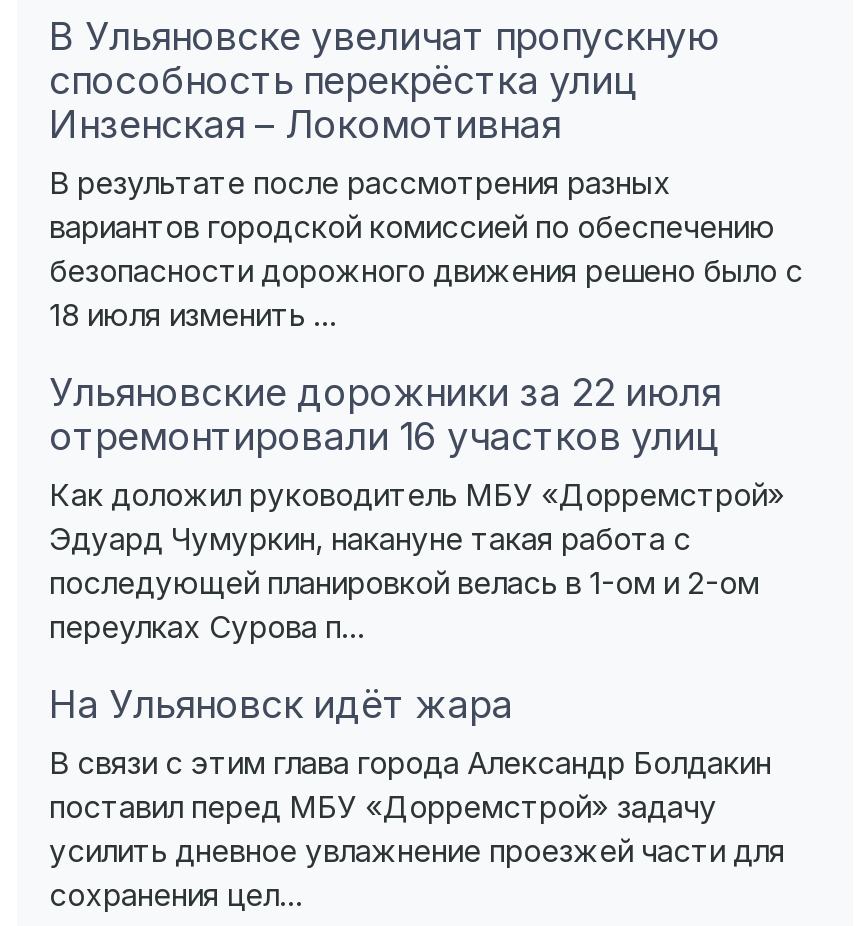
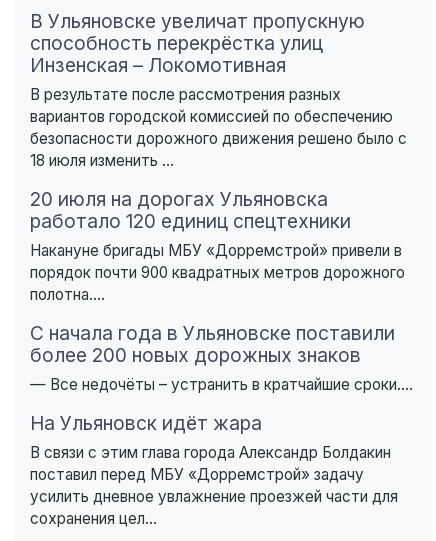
- Ульяновские дорожники за 22 июля
- отремонтировали 16 участков улиц
- Как доложил руководитель МБУ «Дорремстрой»
- Эдуард Чумуркин, накануне такая работа с
- последующей планировкой велась в 1-ом и 2-ом
- переулках Сурова п...
+ 20 июля на дорогах Ульяновска
+ работало 120 единиц спецтехники
+ Накануне бригады МБУ «Дорремстрой» привели в
+ порядок почти 900 квадратных метров дорожного
+ полотна....
+ С начала года в Ульяновске поставили
+ более 200 новых дорожных знаков
+ — Все недочёты – устранить в кратчайшие сроки....
